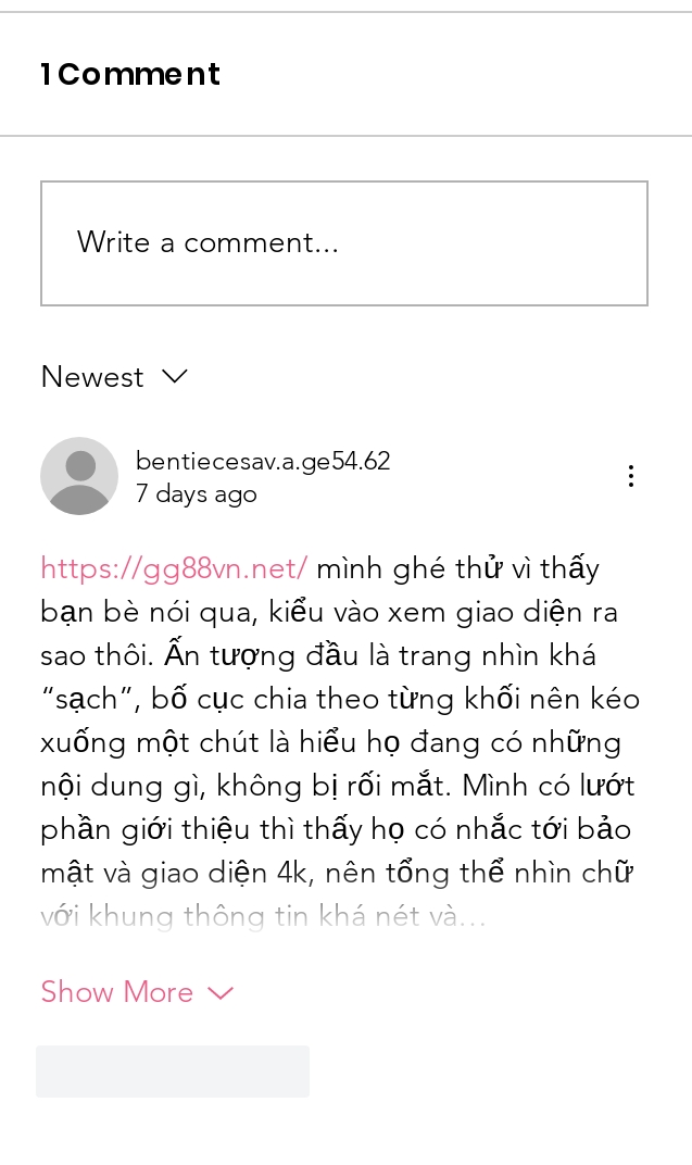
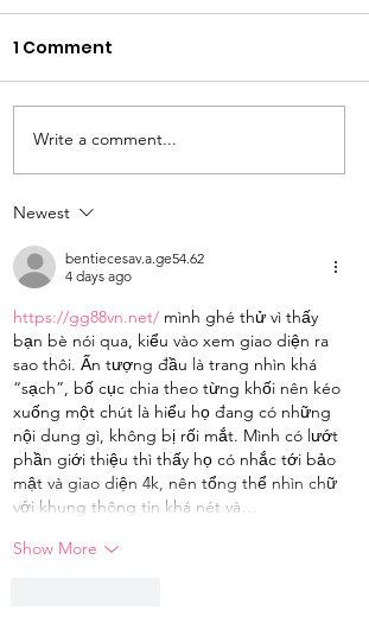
- 7 days ago
+ 4 days ago
